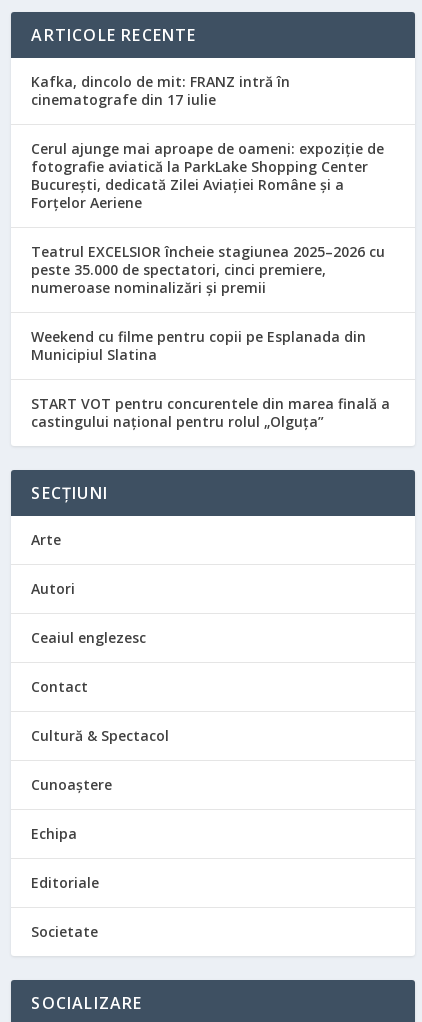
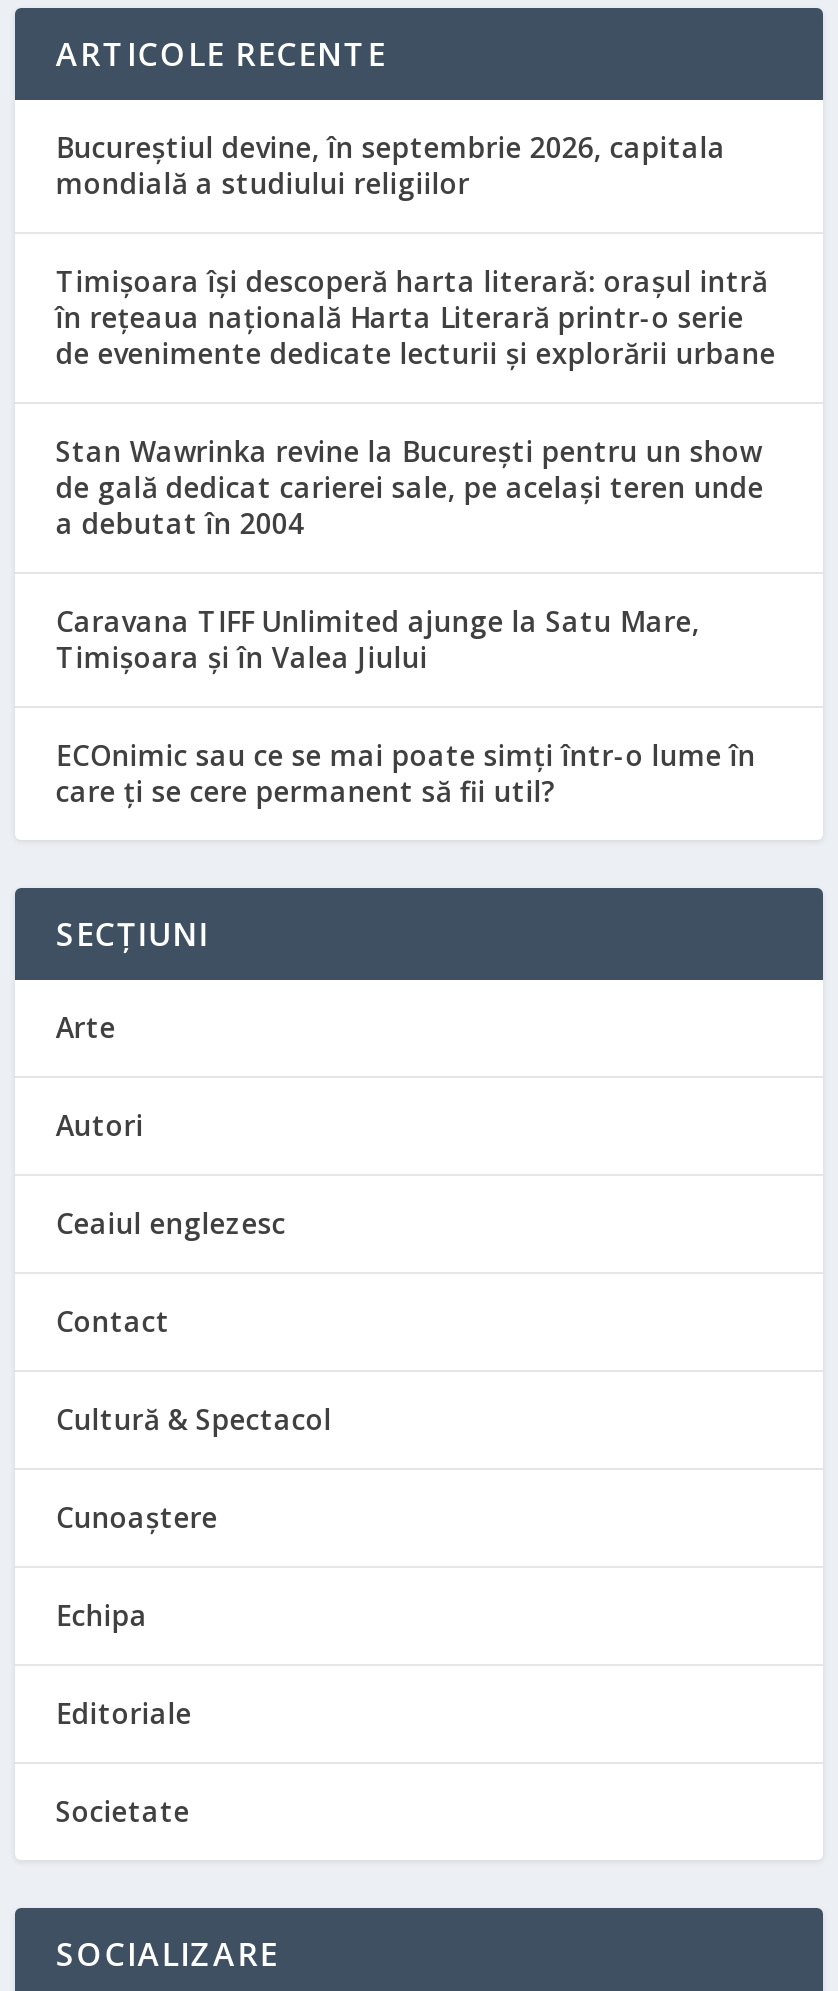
- Kafka, dincolo de mit: FRANZ intră în
- cinematografe din 17 iulie
+ Bucureștiul devine, în septembrie 2026, capitala
+ mondială a studiului religiilor

- Cerul ajunge mai aproape de oameni: expoziție de
- fotografie aviatică la ParkLake Shopping Center
- București, dedicată Zilei Aviației Române și a
- Forțelor Aeriene
+ Timișoara își descoperă harta literară: orașul intră
+ în rețeaua națională Harta Literară printr-o serie
+ de evenimente dedicate lecturii și explorării urbane

- Teatrul EXCELSIOR încheie stagiunea 2025–2026 cu
- peste 35.000 de spectatori, cinci premiere,
- numeroase nominalizări și premii
+ Stan Wawrinka revine la București pentru un show
+ de gală dedicat carierei sale, pe același teren unde
+ a debutat în 2004

- Weekend cu filme pentru copii pe Esplanada din
- Municipiul Slatina
+ Caravana TIFF Unlimited ajunge la Satu Mare,
+ Timișoara și în Valea Jiului

- START VOT pentru concurentele din marea finală a
- castingului național pentru rolul „Olguța”
+ ECOnimic sau ce se mai poate simți într-o lume în
+ care ți se cere permanent să fii util?
